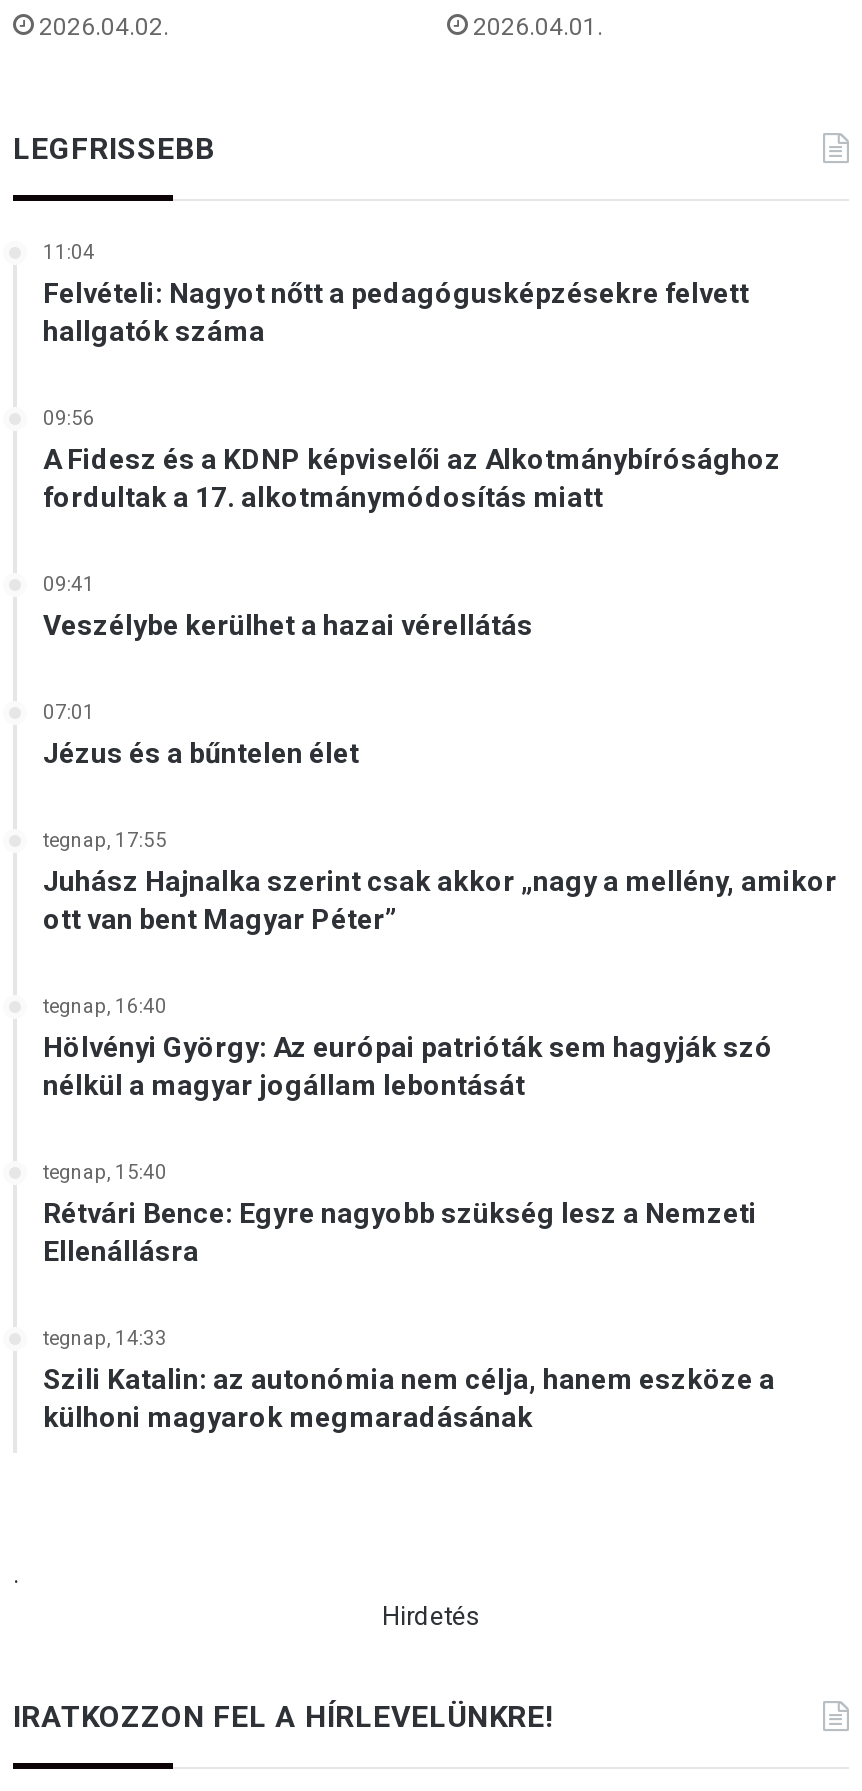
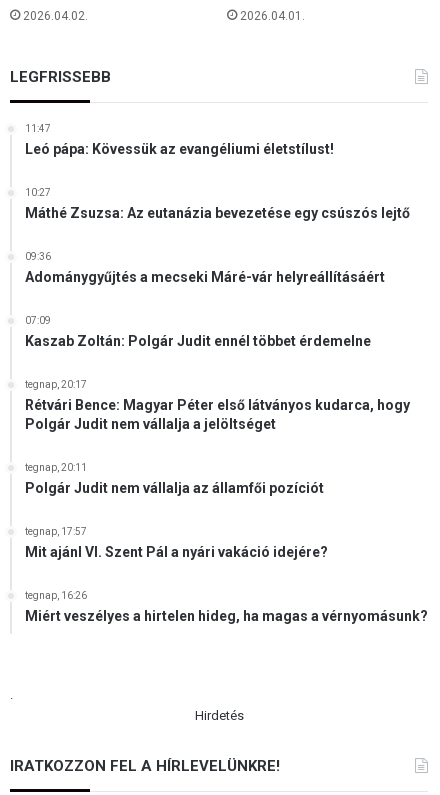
- 11:04
- Felvételi: Nagyot nőtt a pedagógusképzésekre felvett
- hallgatók száma
+ 11:47
+ Leó pápa: Kövessük az evangéliumi életstílust!

- 09:56
- A Fidesz és a KDNP képviselői az Alkotmánybírósághoz
- fordultak a 17. alkotmánymódosítás miatt
+ 10:27
+ Máthé Zsuzsa: Az eutanázia bevezetése egy csúszós lejtő

- 09:41
- Veszélybe kerülhet a hazai vérellátás
+ 09:36
+ Adománygyűjtés a mecseki Máré-vár helyreállításáért

- 07:01
- Jézus és a bűntelen élet
+ 07:09
+ Kaszab Zoltán: Polgár Judit ennél többet érdemelne

- tegnap, 17:55
- Juhász Hajnalka szerint csak akkor „nagy a mellény, amikor
- ott van bent Magyar Péter”
+ tegnap, 20:17
+ Rétvári Bence: Magyar Péter első látványos kudarca, hogy
+ Polgár Judit nem vállalja a jelöltséget

- tegnap, 16:40
- Hölvényi György: Az európai patrióták sem hagyják szó
- nélkül a magyar jogállam lebontását
+ tegnap, 20:11
+ Polgár Judit nem vállalja az államfői pozíciót

- tegnap, 15:40
- Rétvári Bence: Egyre nagyobb szükség lesz a Nemzeti
- Ellenállásra
+ tegnap, 17:57
+ Mit ajánl VI. Szent Pál a nyári vakáció idejére?

- tegnap, 14:33
- Szili Katalin: az autonómia nem célja, hanem eszköze a
- külhoni magyarok megmaradásának
+ tegnap, 16:26
+ Miért veszélyes a hirtelen hideg, ha magas a vérnyomásunk?
